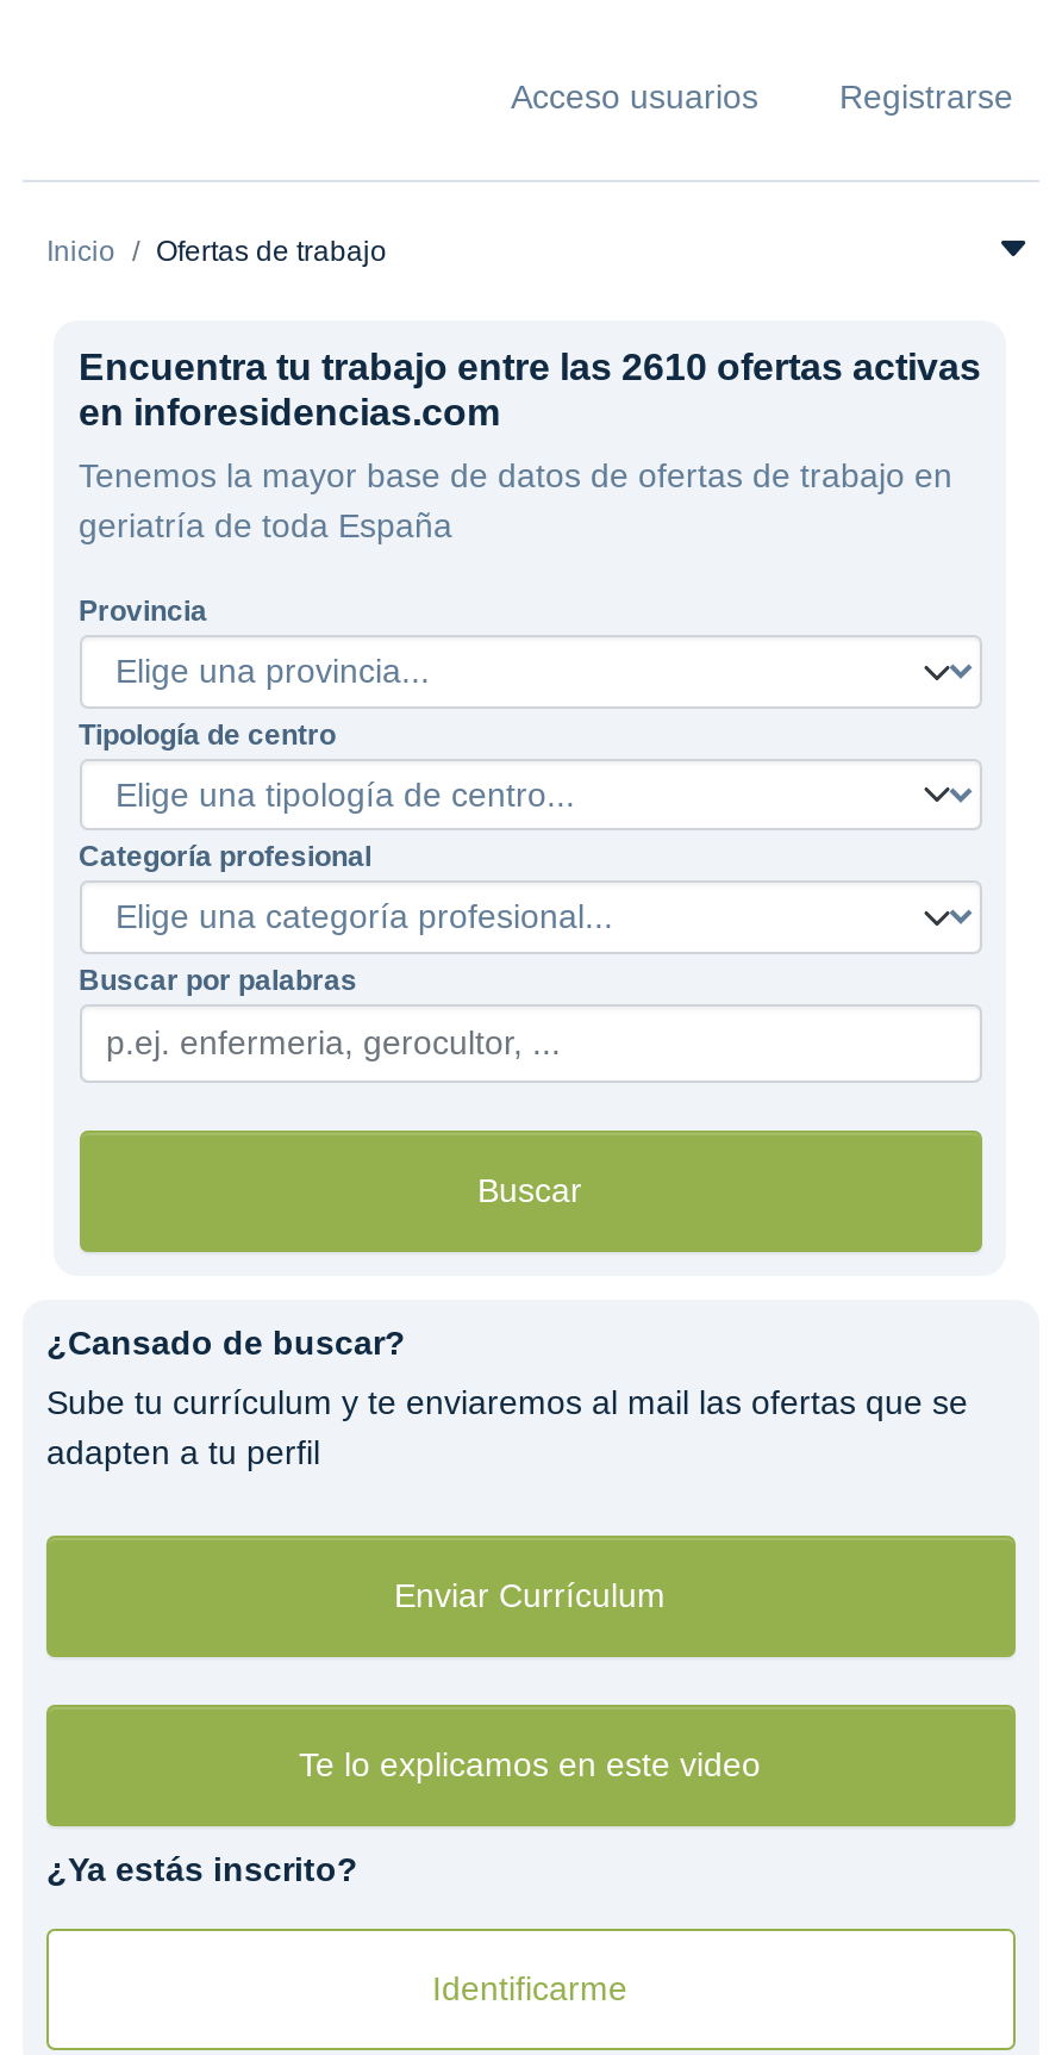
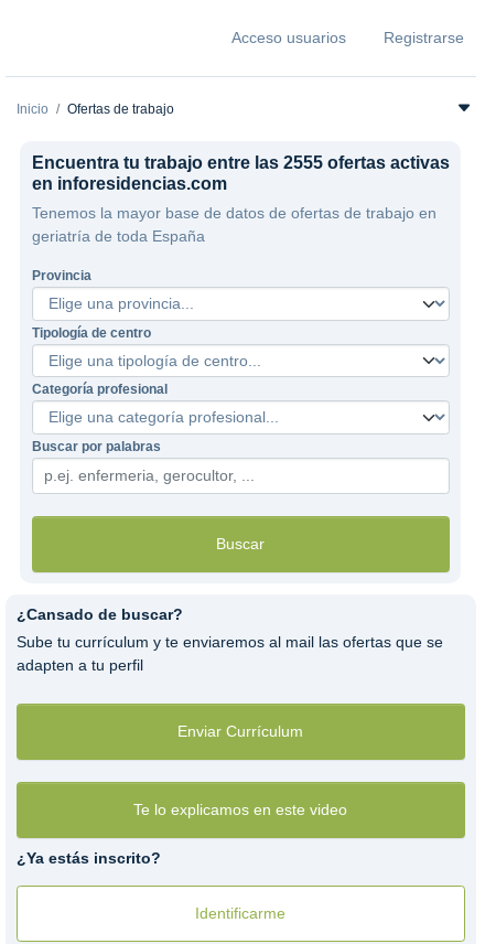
- Encuentra tu trabajo entre las 2610 ofertas activas
+ Encuentra tu trabajo entre las 2555 ofertas activas
